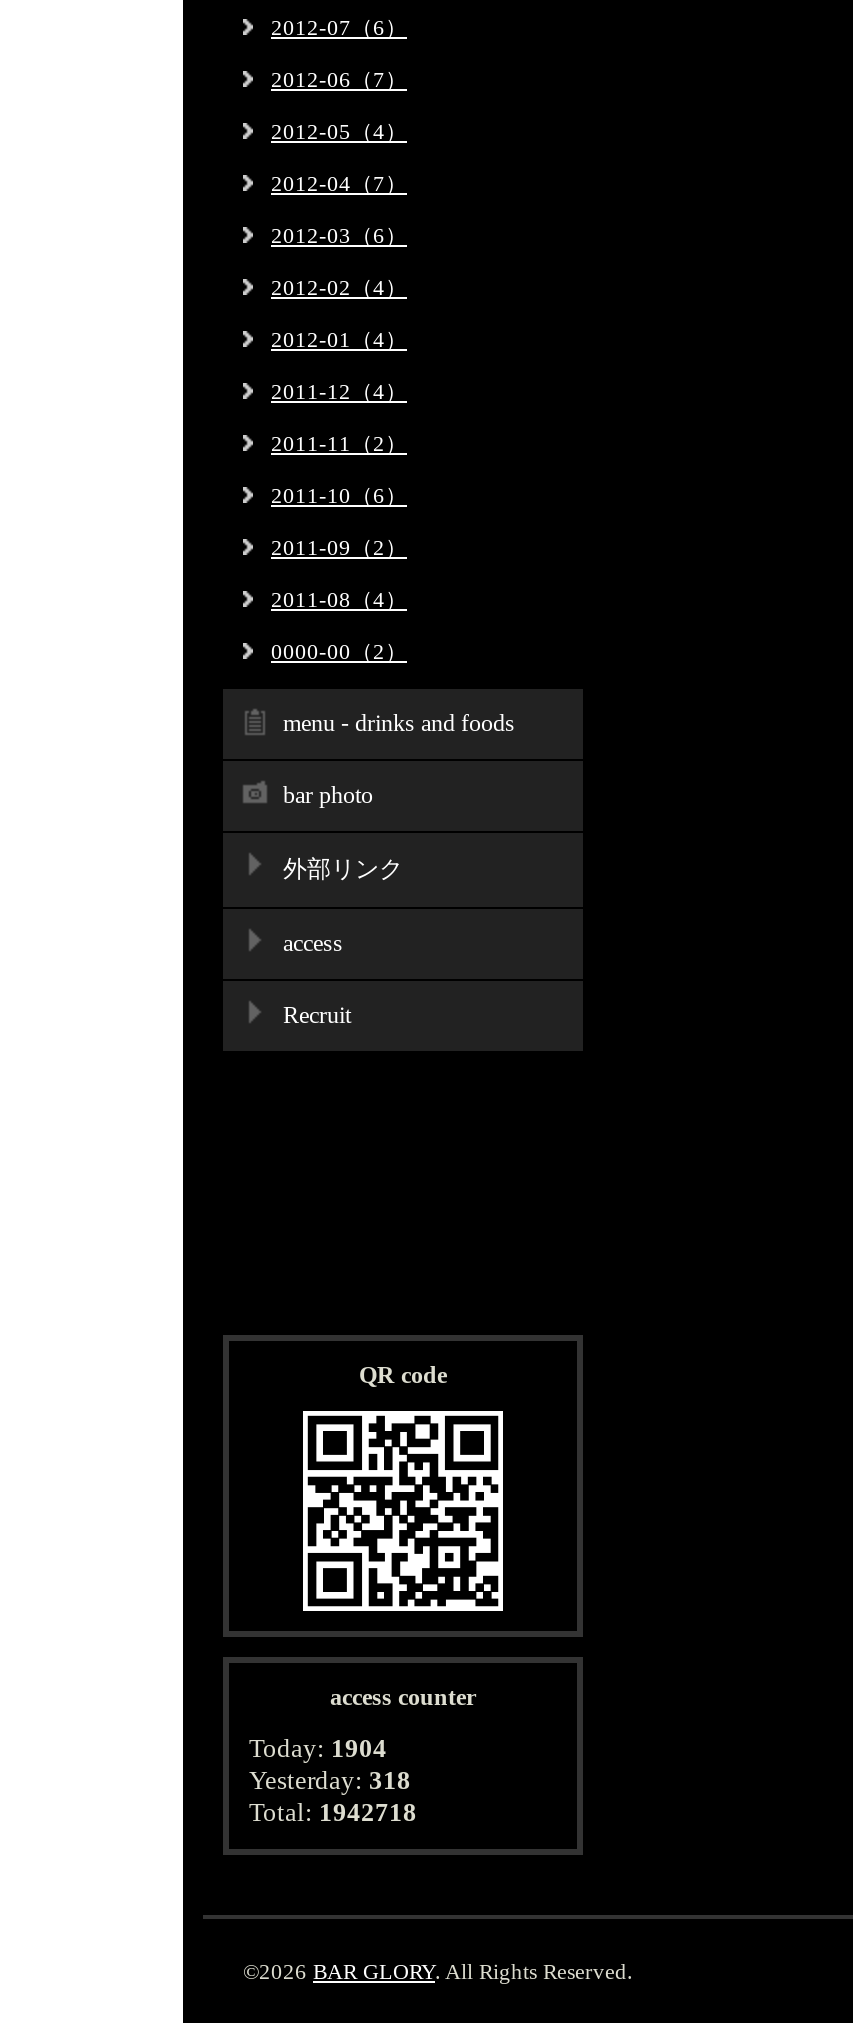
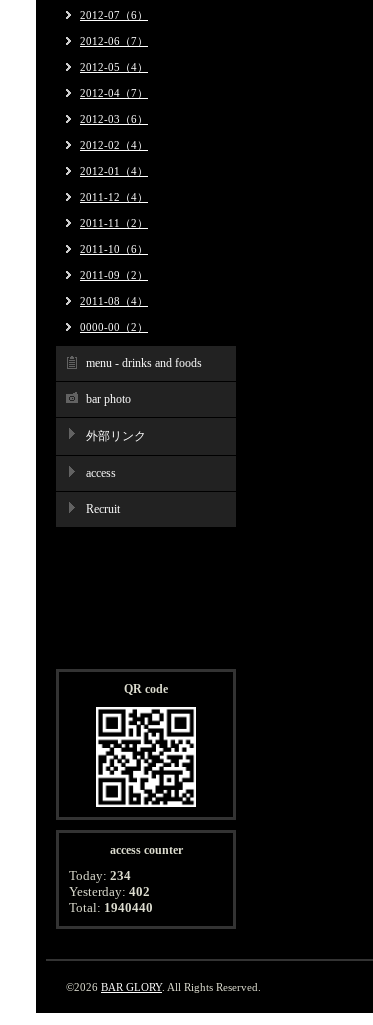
- Today: 1904
+ Today: 234

- Yesterday: 318
+ Yesterday: 402

- Total: 1942718
+ Total: 1940440
